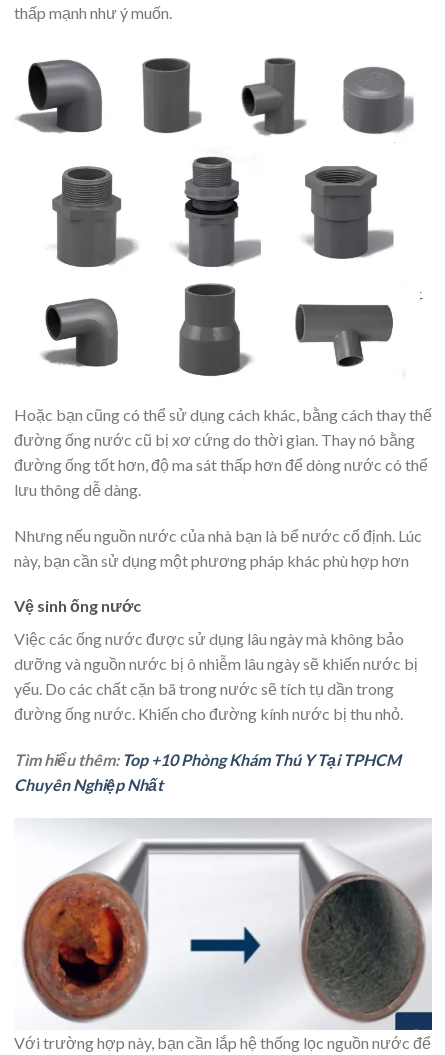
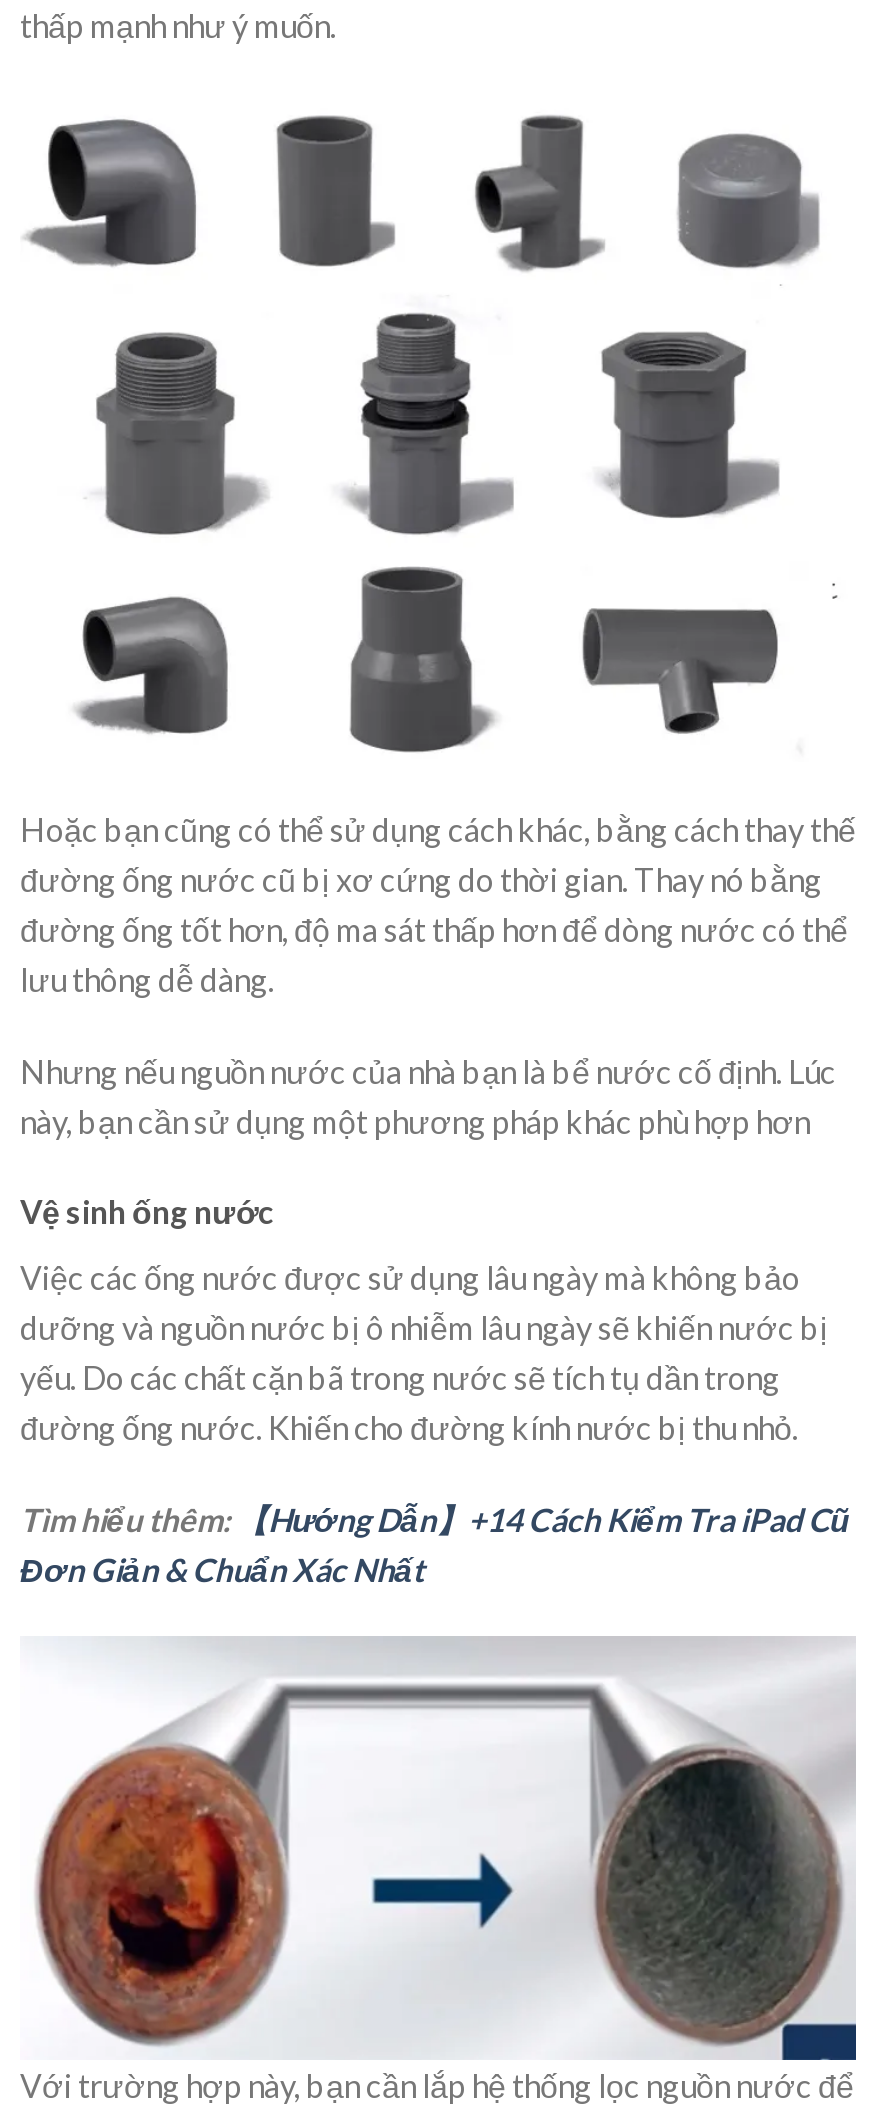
- Tìm hiểu thêm: Top +10 Phòng Khám Thú Y Tại TPHCM
- Chuyên Nghiệp Nhất
+ Tìm hiểu thêm:【Hướng Dẫn】+14 Cách Kiểm Tra iPad Cũ
+ Đơn Giản & Chuẩn Xác Nhất
